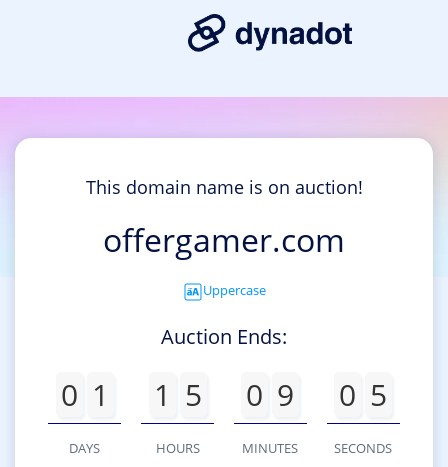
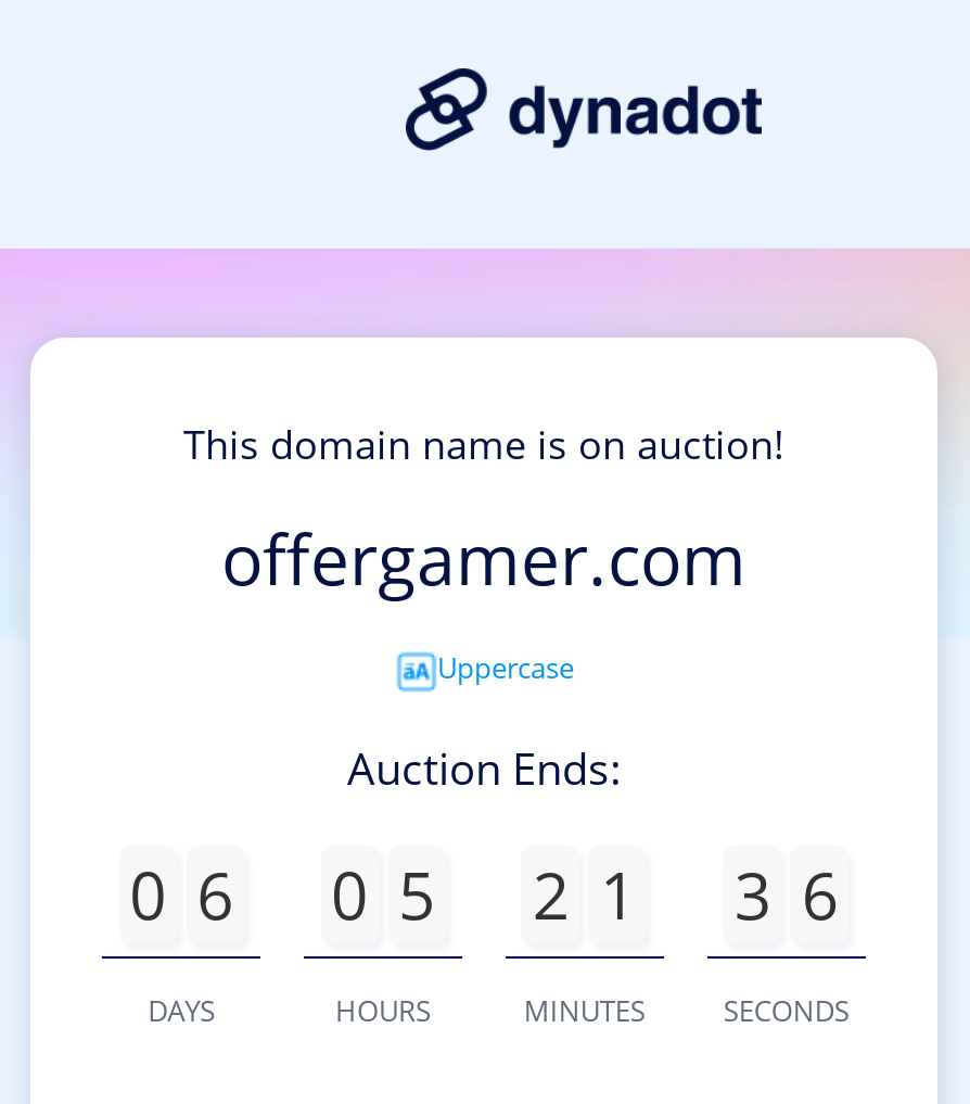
- 0 1
+ 0 6

- 1 5
+ 0 5

- 0 9
+ 2 1

- 0 5
+ 3 6
